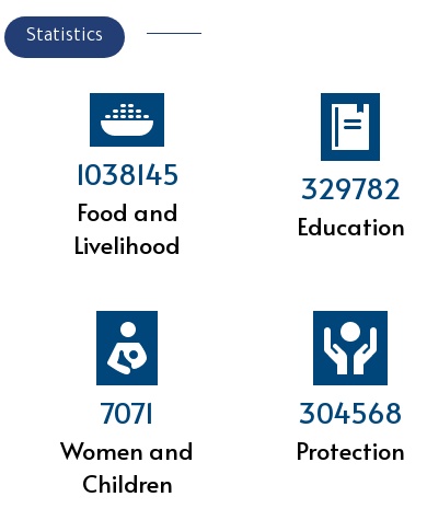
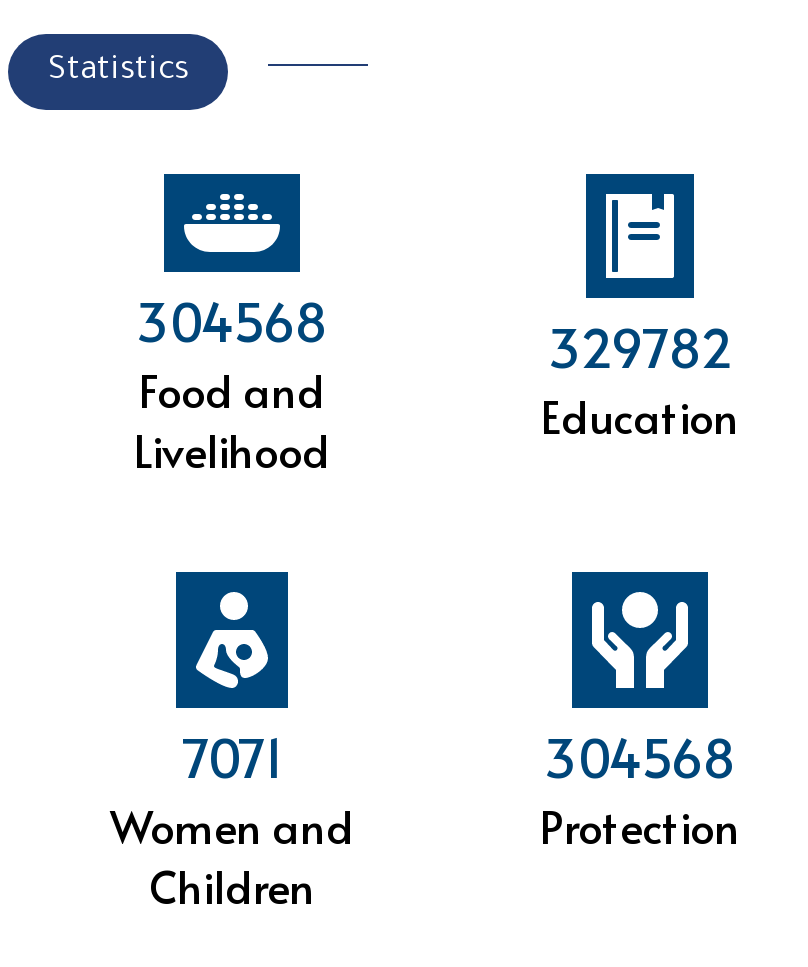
- 1038145
+ 304568
